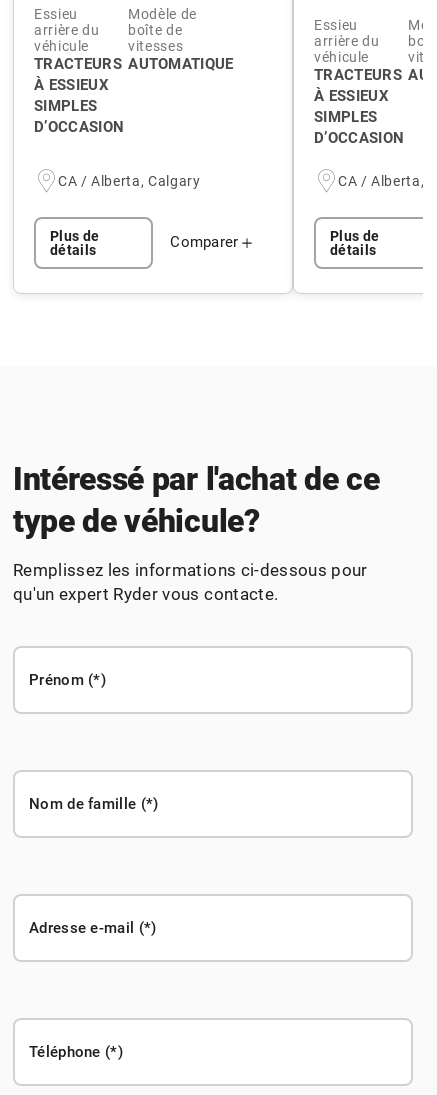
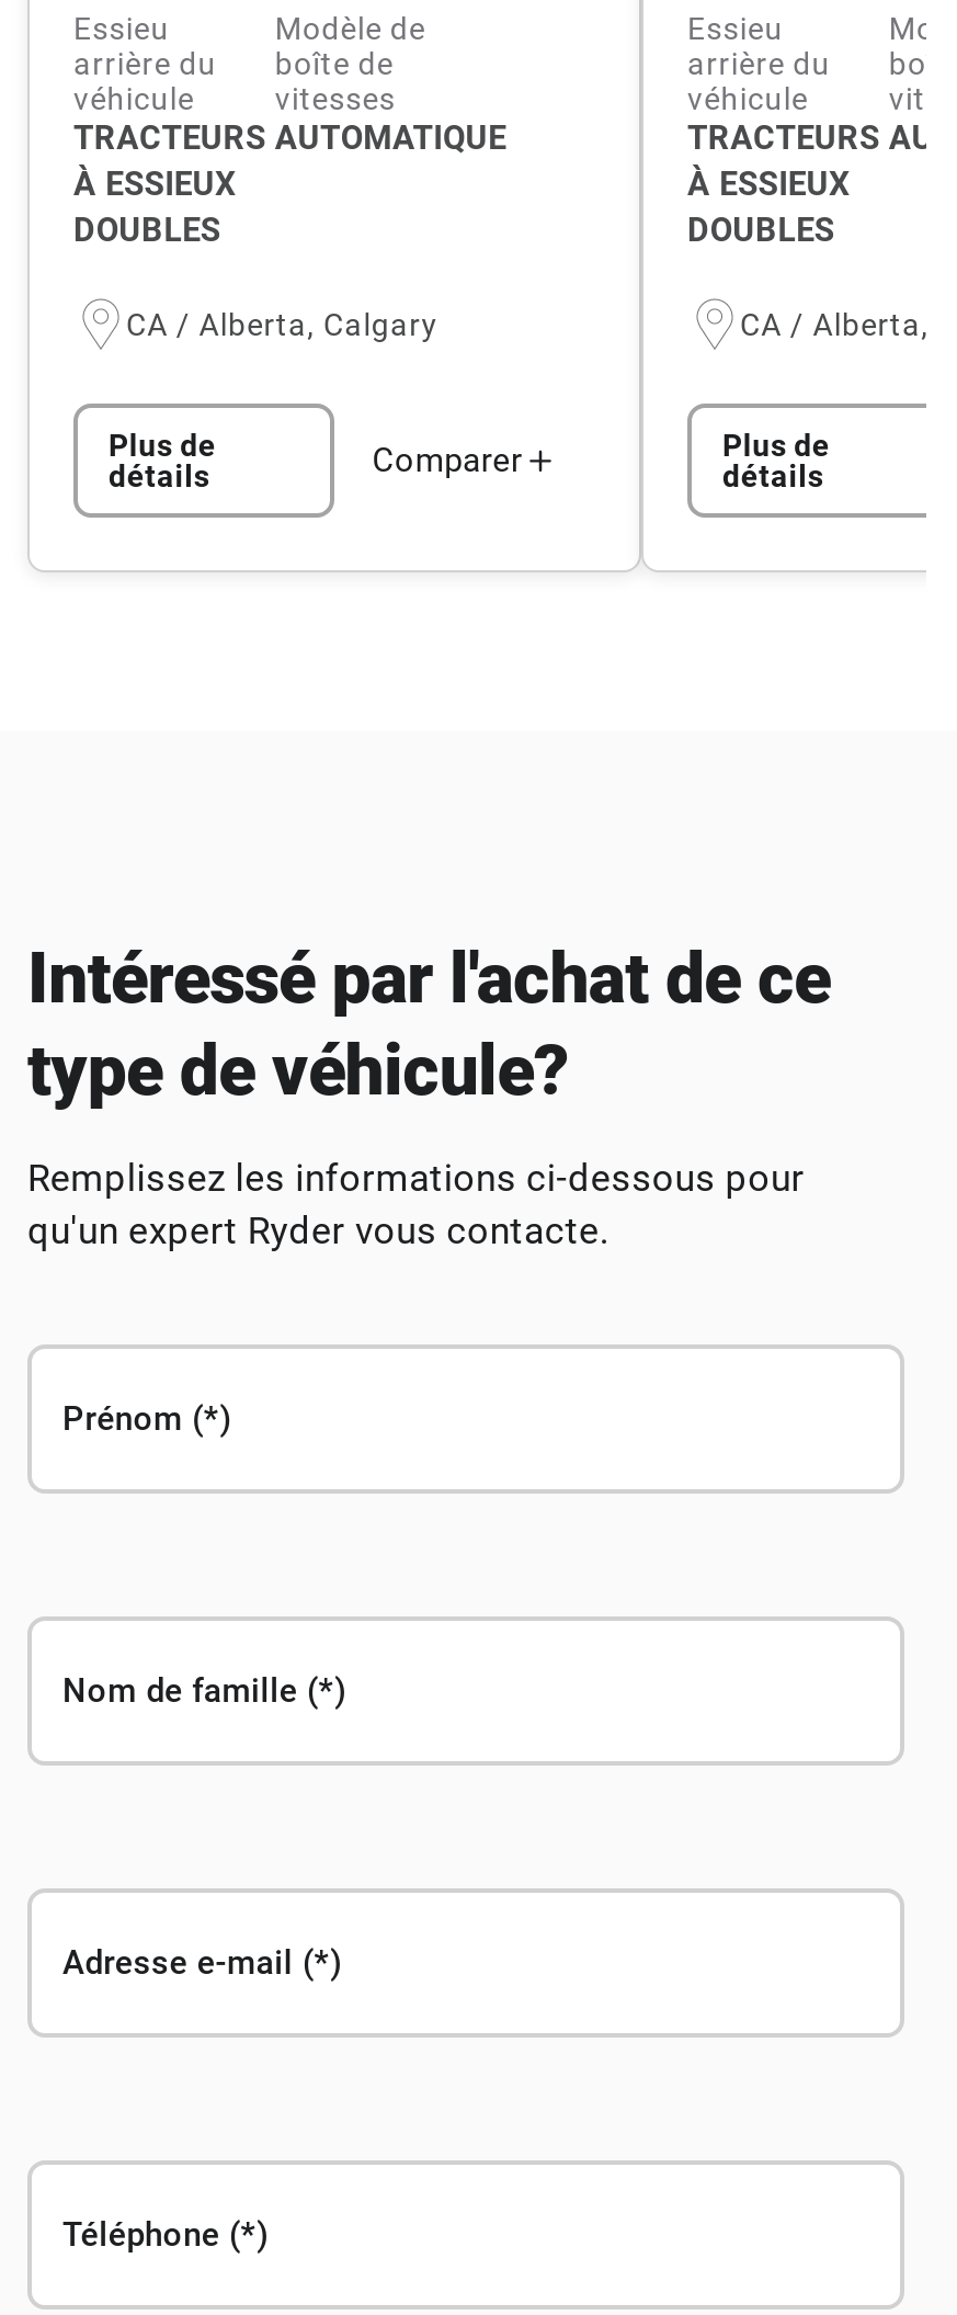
- SIMPLES
- D’OCCASION
+ DOUBLES

- SIMPLES
- D’OCCASION
+ DOUBLES
